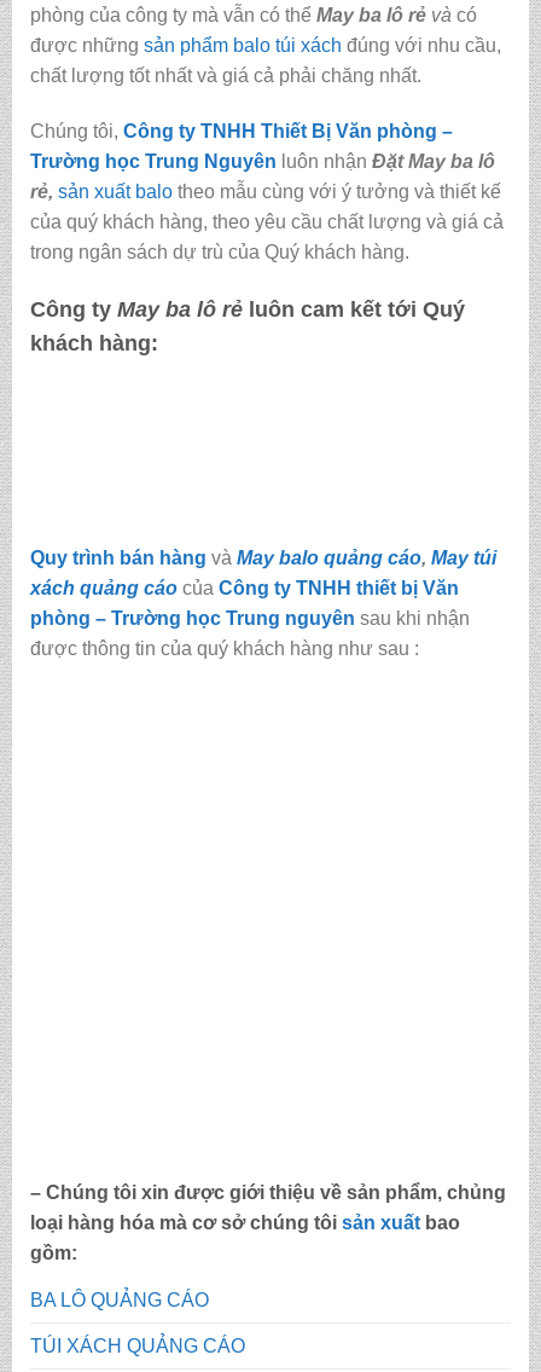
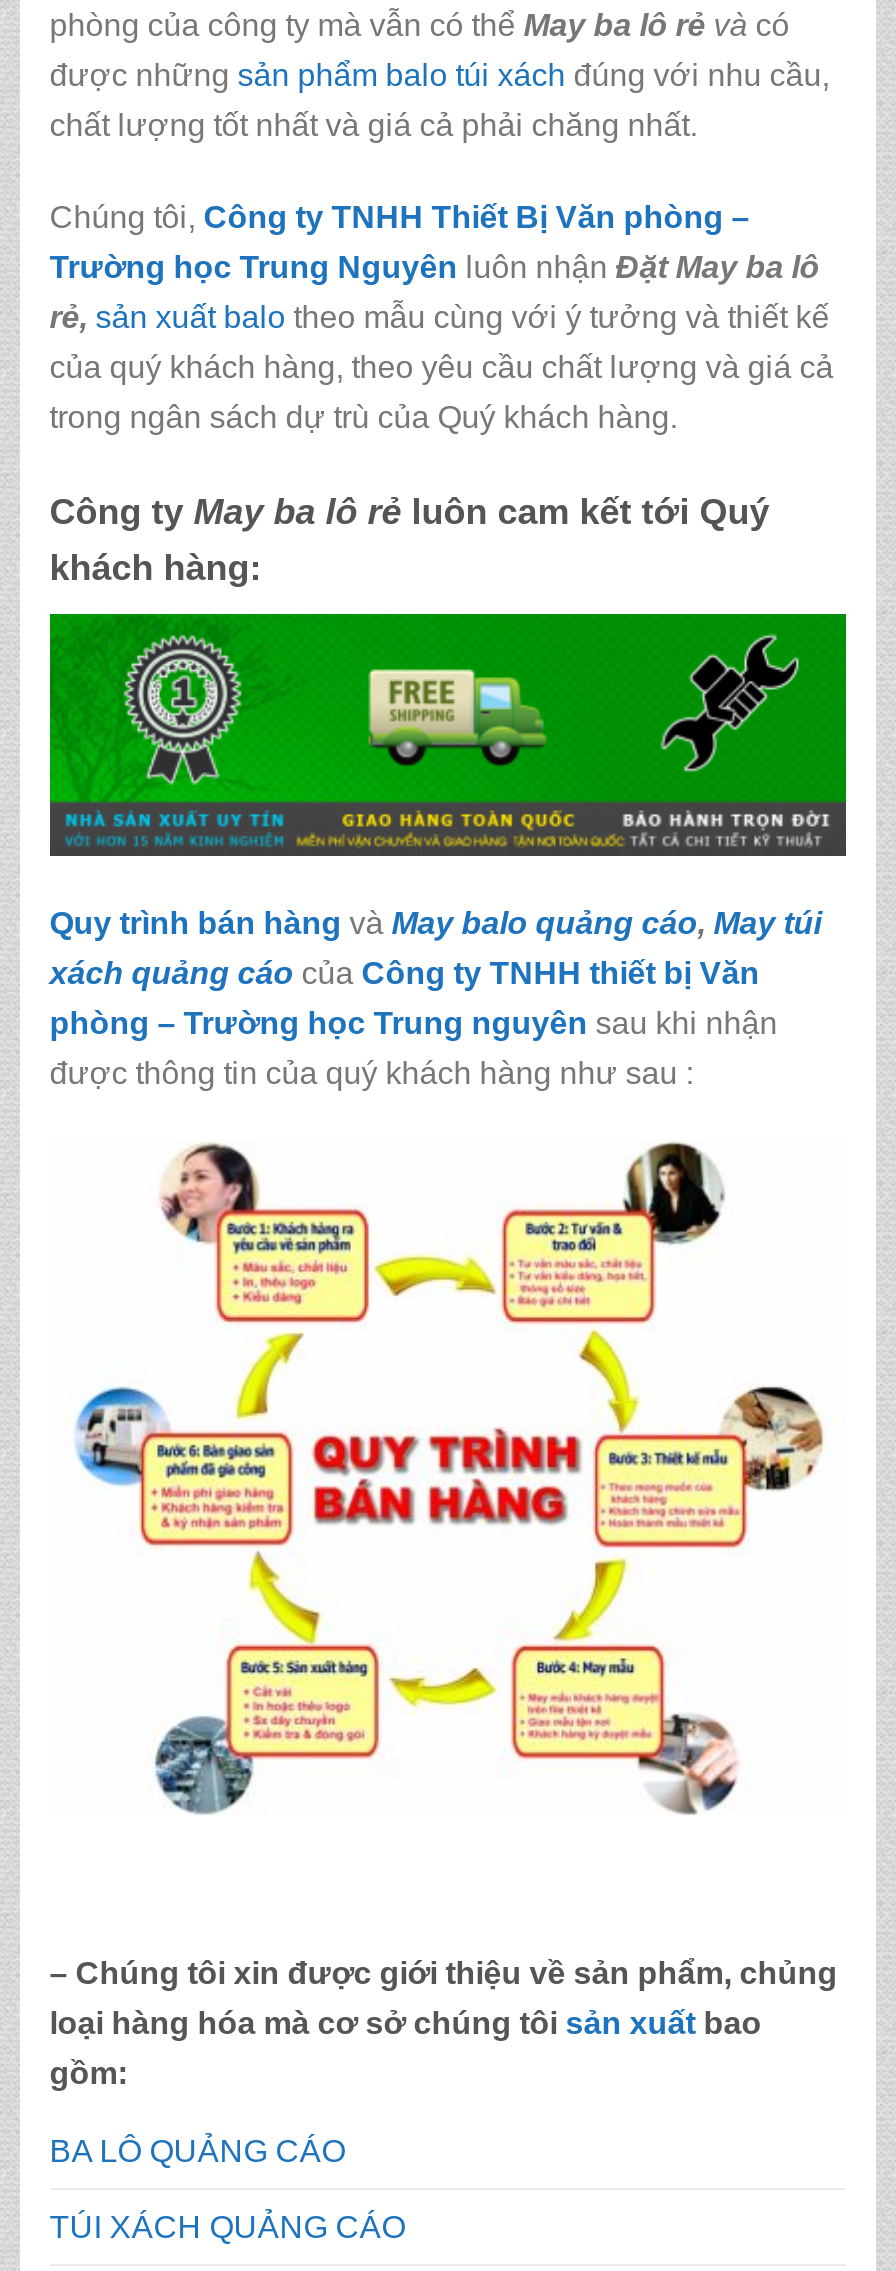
+ [image]

+ [image]
